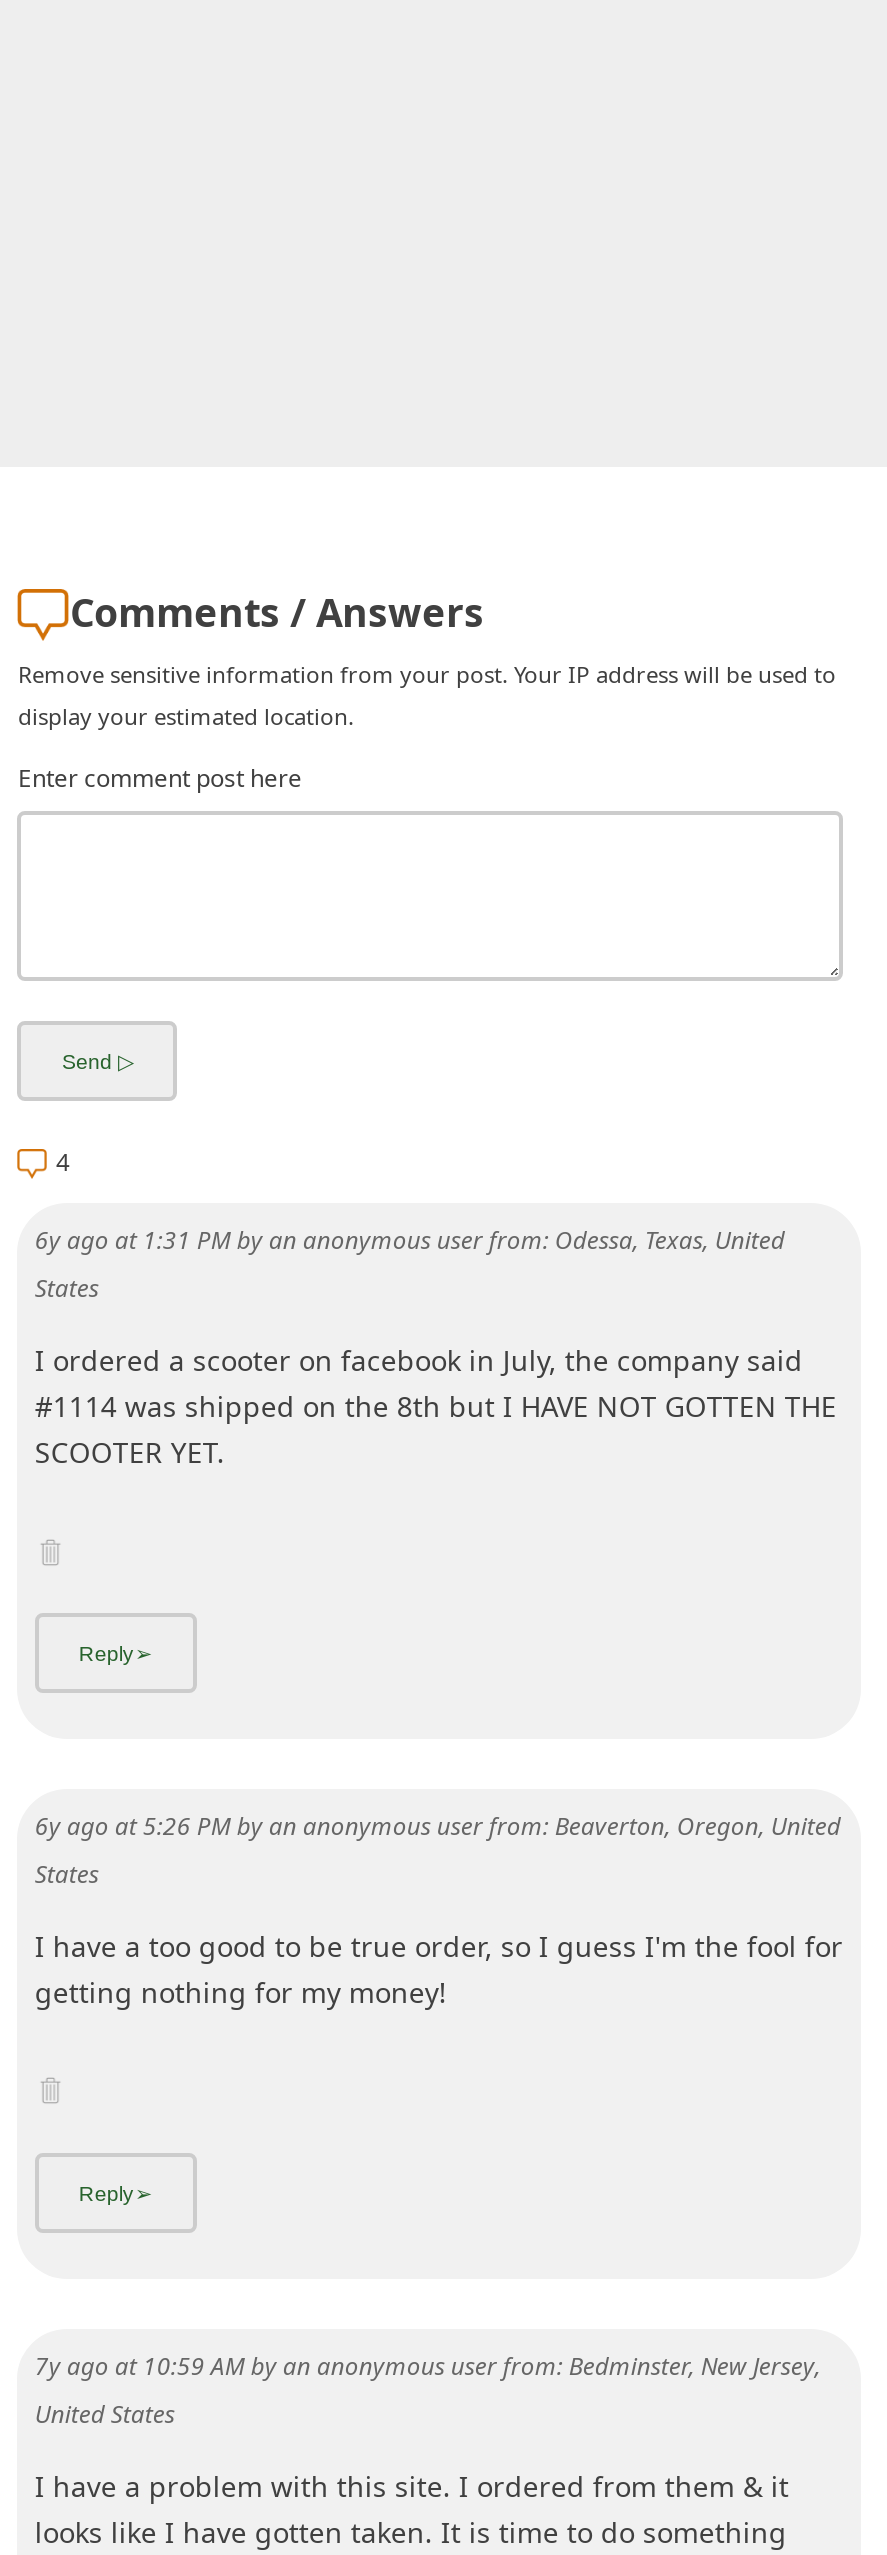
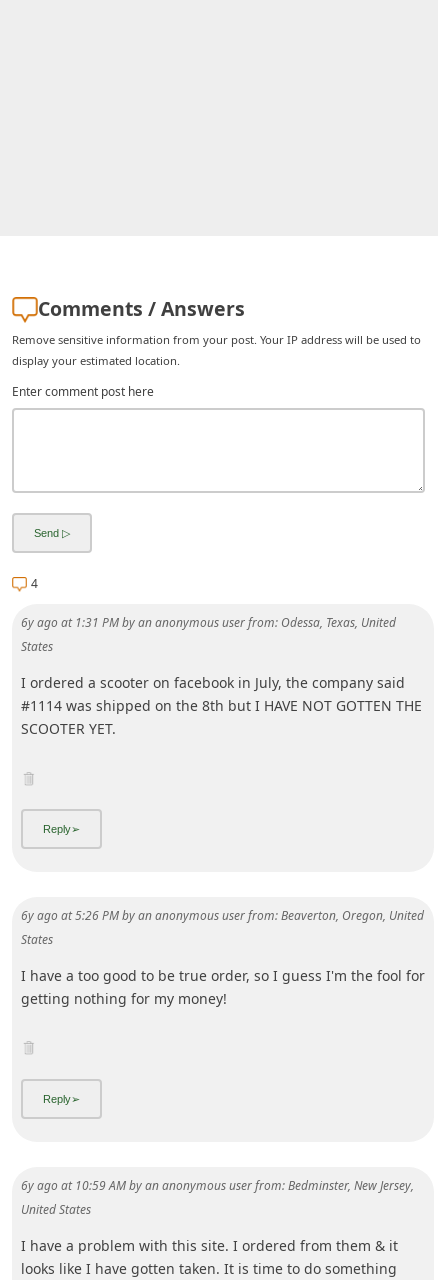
- 7y ago at 10:59 AM by an anonymous user from: Bedminster, New Jersey,
+ 6y ago at 10:59 AM by an anonymous user from: Bedminster, New Jersey,
